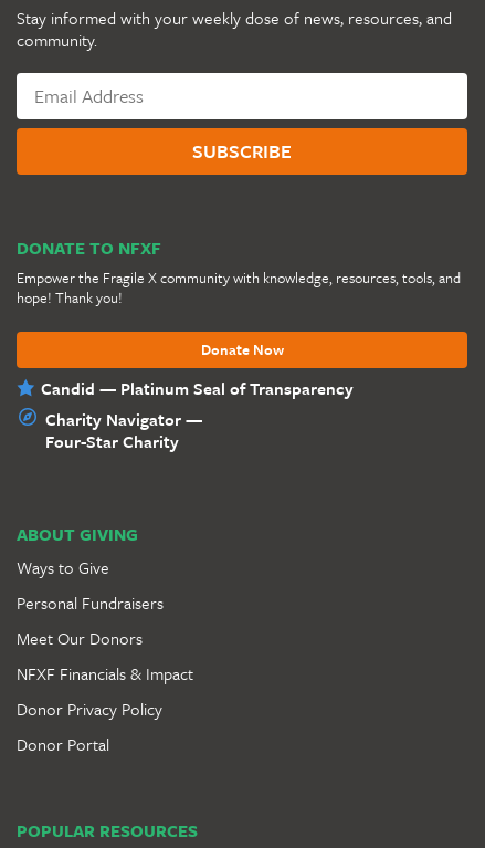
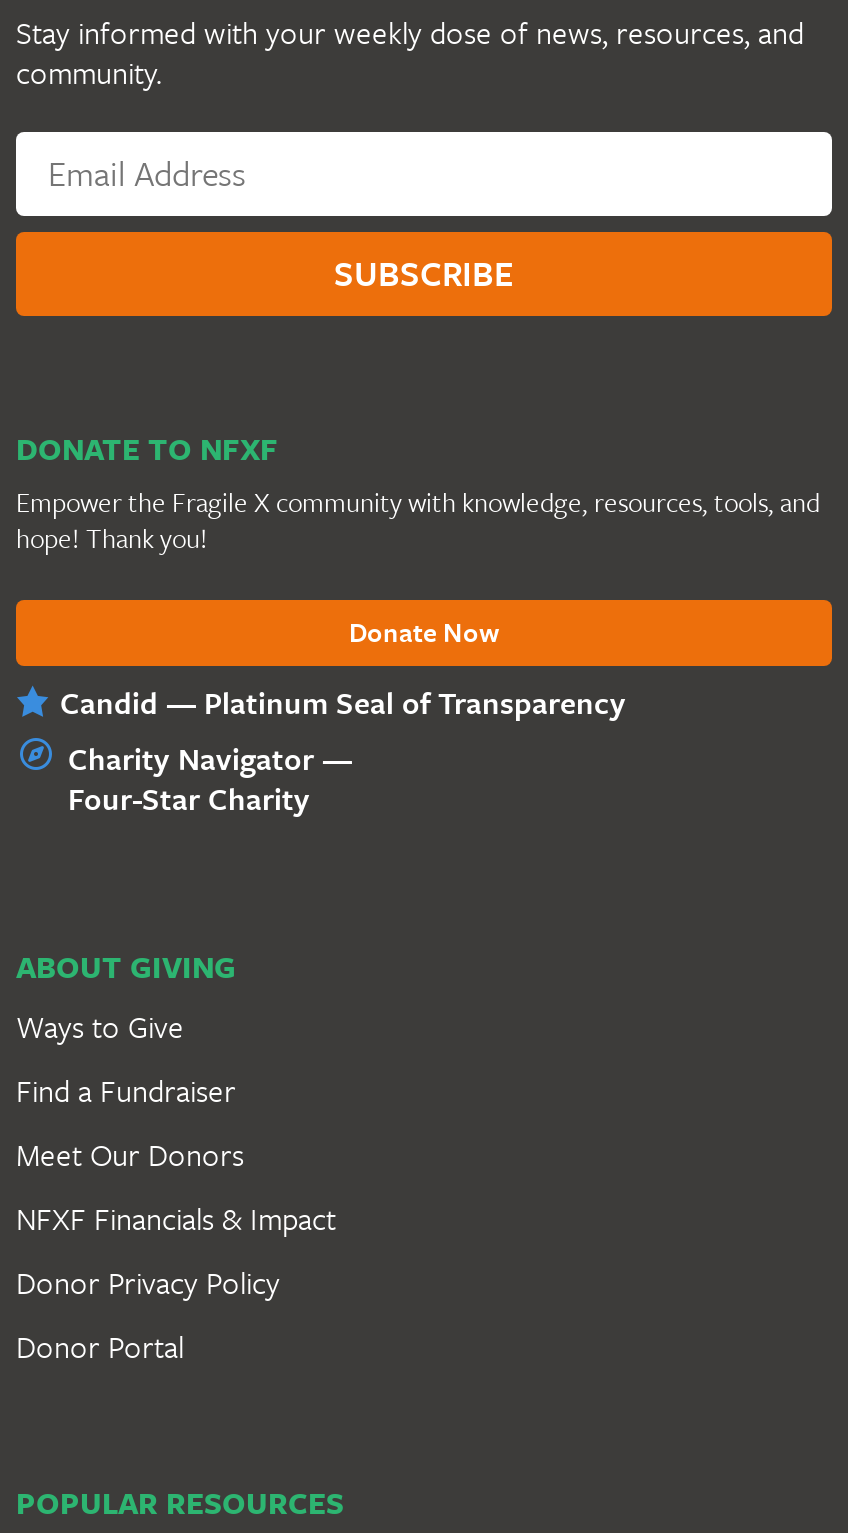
- Personal Fundraisers
+ Find a Fundraiser
